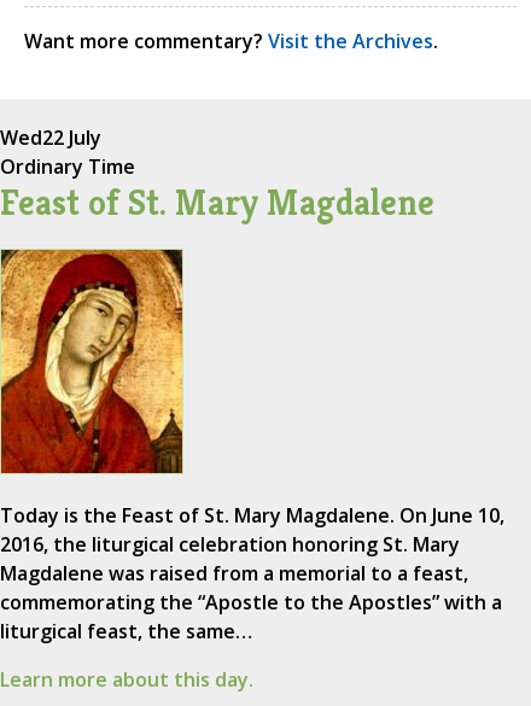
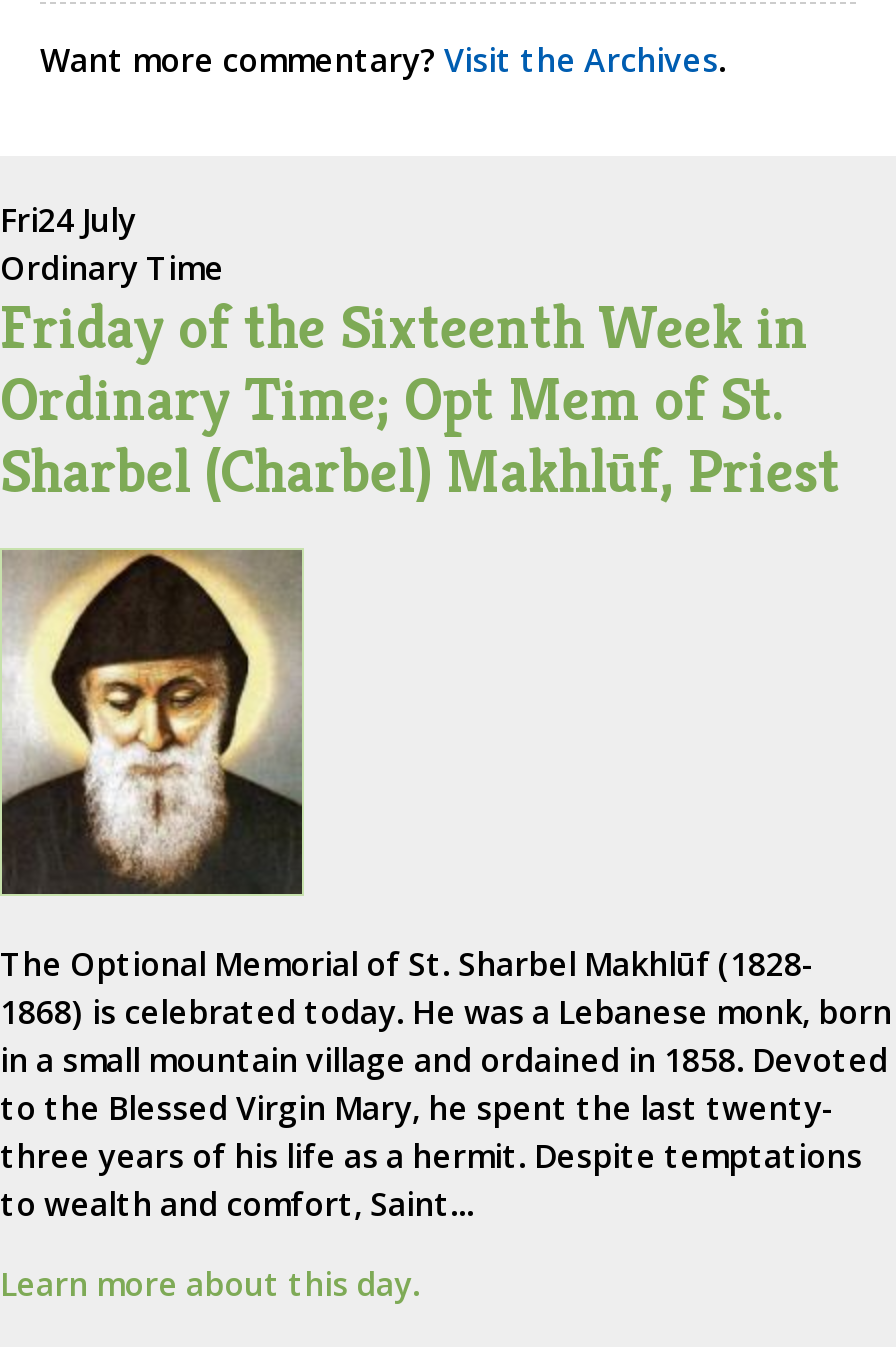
- Wed22 July
+ Fri24 July

- Feast of St. Mary Magdalene
+ Friday of the Sixteenth Week in
+ Ordinary Time; Opt Mem of St.
+ Sharbel (Charbel) Makhlūf, Priest

- [image]
+ [image]

- Today is the Feast of St. Mary Magdalene. On June 10,
- 2016, the liturgical celebration honoring St. Mary
- Magdalene was raised from a memorial to a feast,
- commemorating the “Apostle to the Apostles” with a
- liturgical feast, the same…
+ The Optional Memorial of St. Sharbel Makhlūf (1828-
+ 1868) is celebrated today. He was a Lebanese monk, born
+ in a small mountain village and ordained in 1858. Devoted
+ to the Blessed Virgin Mary, he spent the last twenty-
+ three years of his life as a hermit. Despite temptations
+ to wealth and comfort, Saint…
